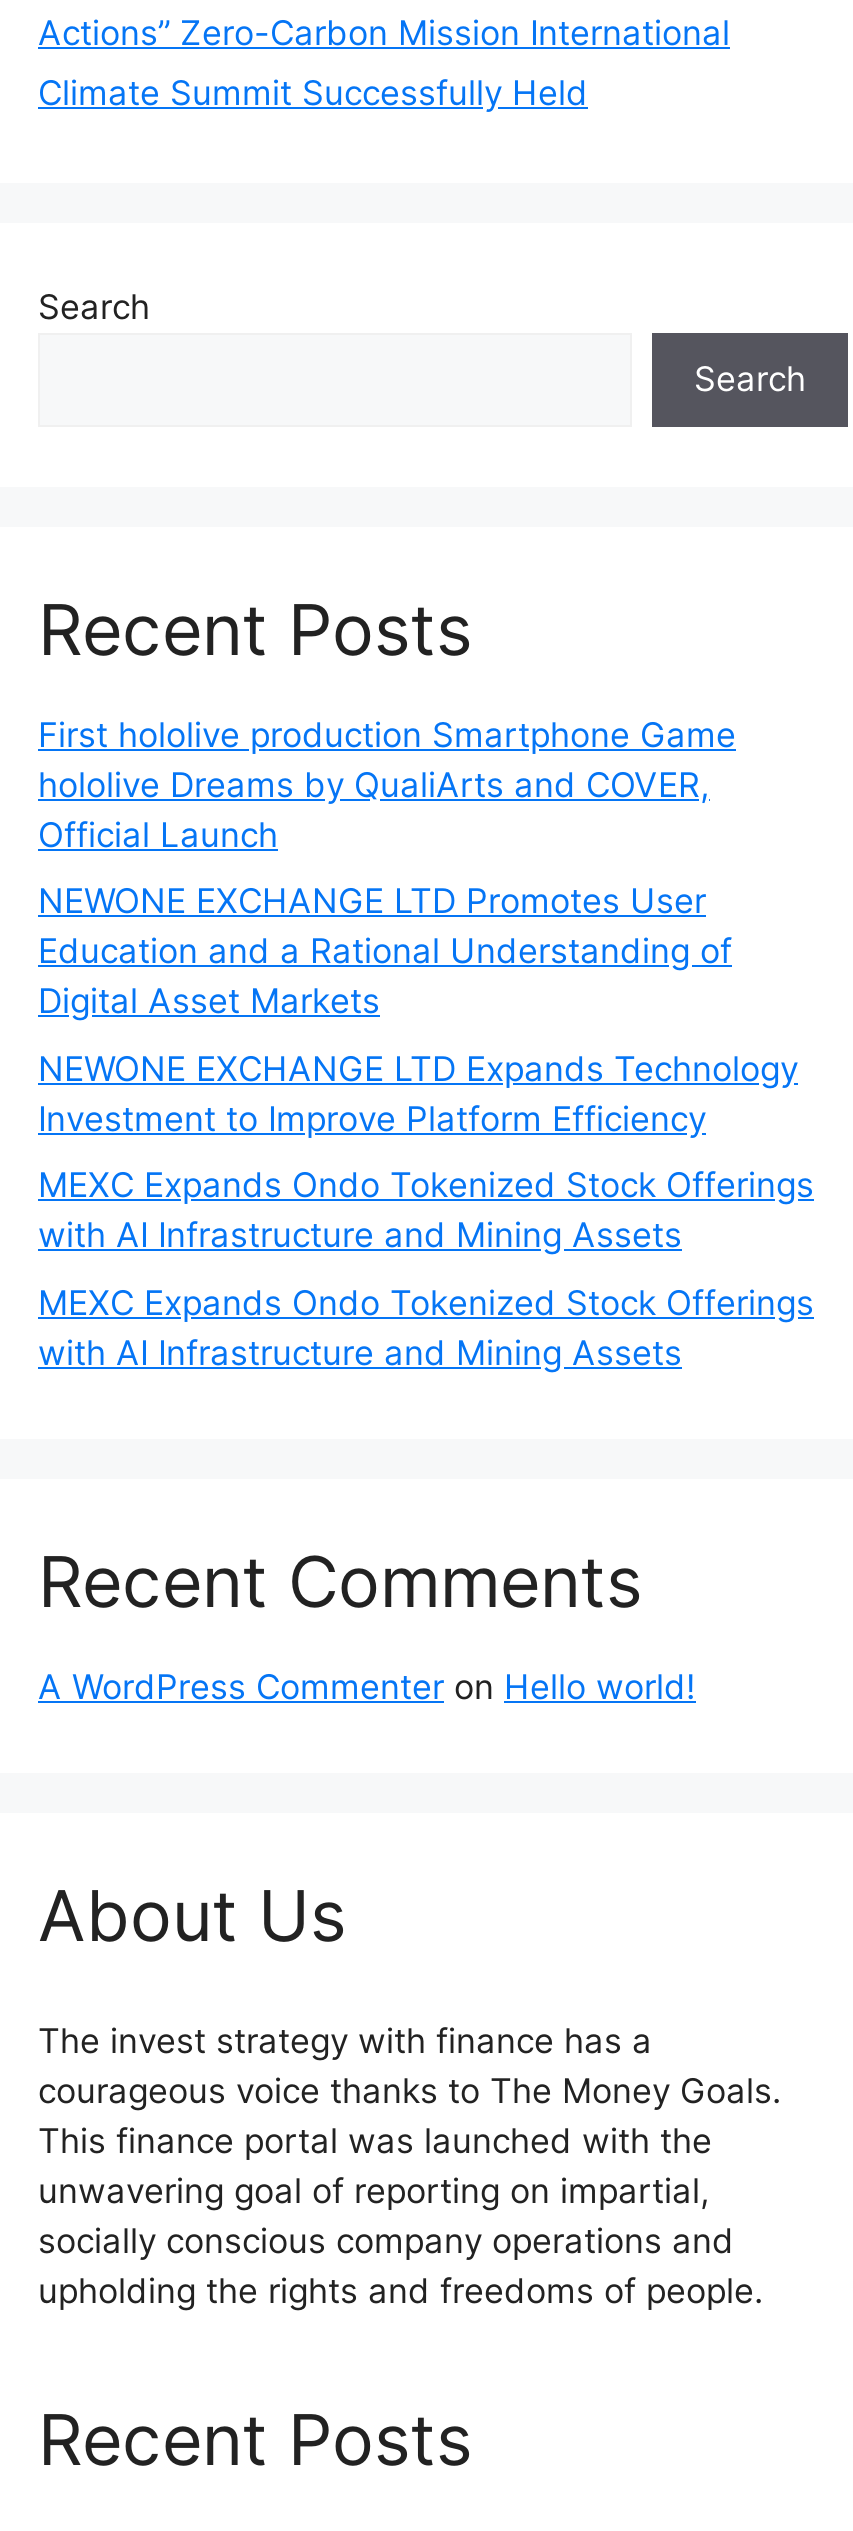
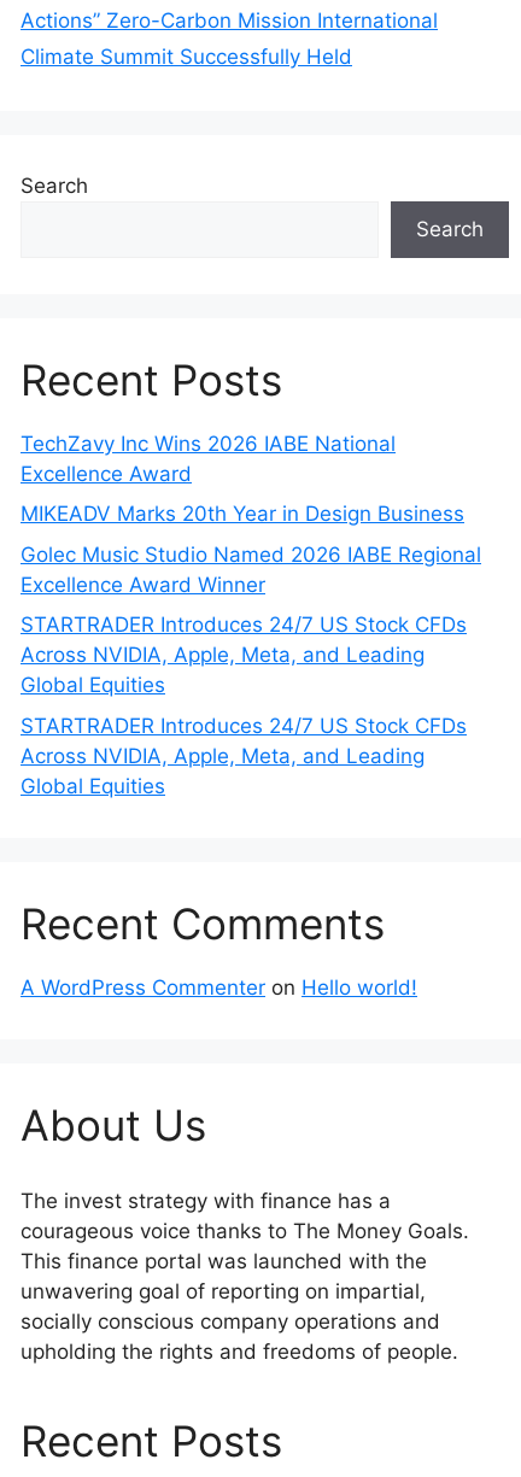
- First hololive production Smartphone Game
- hololive Dreams by QualiArts and COVER,
- Official Launch
+ TechZavy Inc Wins 2026 IABE National
+ Excellence Award

- NEWONE EXCHANGE LTD Promotes User
- Education and a Rational Understanding of
- Digital Asset Markets
+ MIKEADV Marks 20th Year in Design Business

- NEWONE EXCHANGE LTD Expands Technology
- Investment to Improve Platform Efficiency
+ Golec Music Studio Named 2026 IABE Regional
+ Excellence Award Winner

- MEXC Expands Ondo Tokenized Stock Offerings
- with AI Infrastructure and Mining Assets
+ STARTRADER Introduces 24/7 US Stock CFDs
+ Across NVIDIA, Apple, Meta, and Leading
+ Global Equities

- MEXC Expands Ondo Tokenized Stock Offerings
- with AI Infrastructure and Mining Assets
+ STARTRADER Introduces 24/7 US Stock CFDs
+ Across NVIDIA, Apple, Meta, and Leading
+ Global Equities
